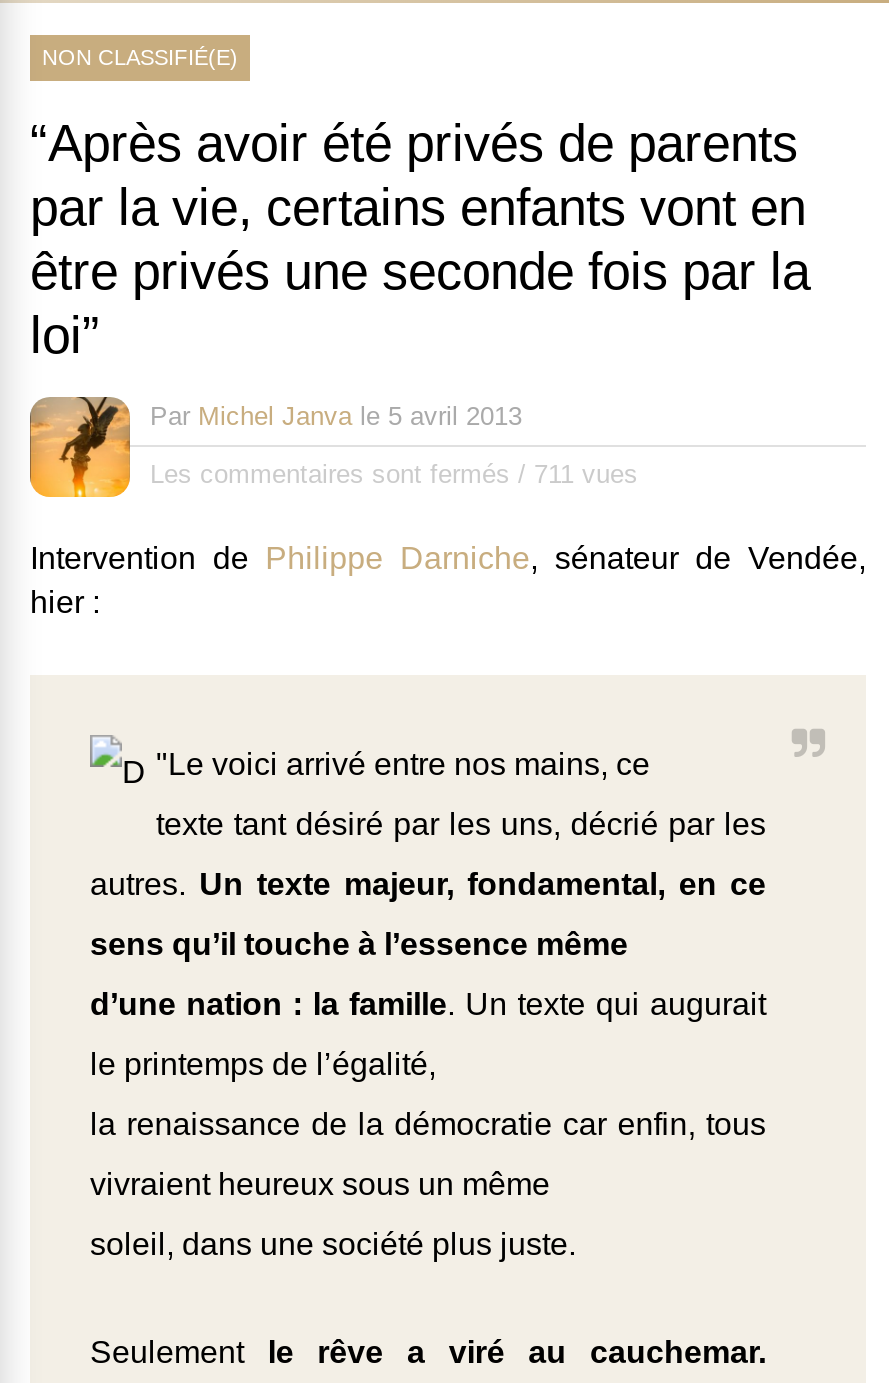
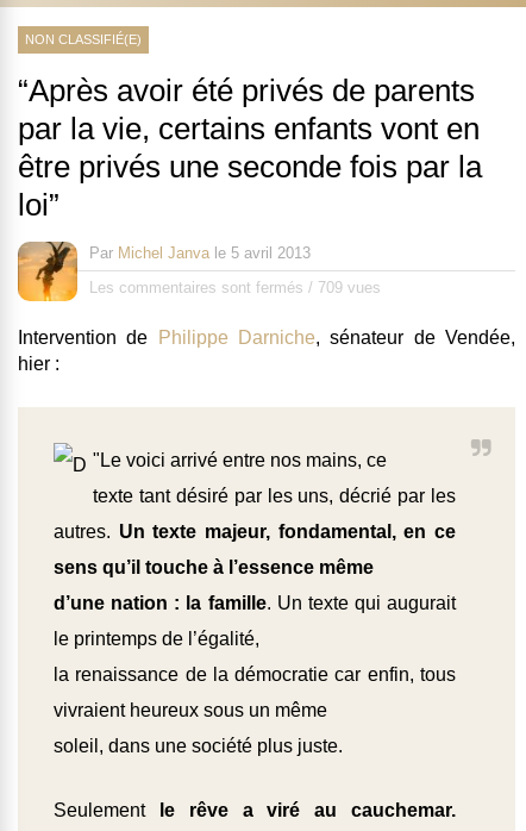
- Les commentaires sont fermés / 711 vues
+ Les commentaires sont fermés / 709 vues
